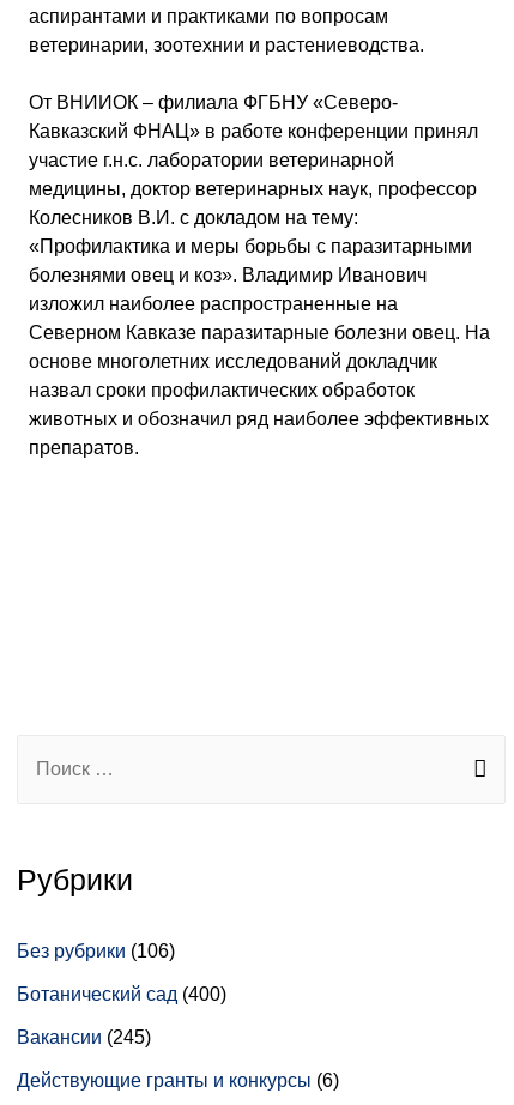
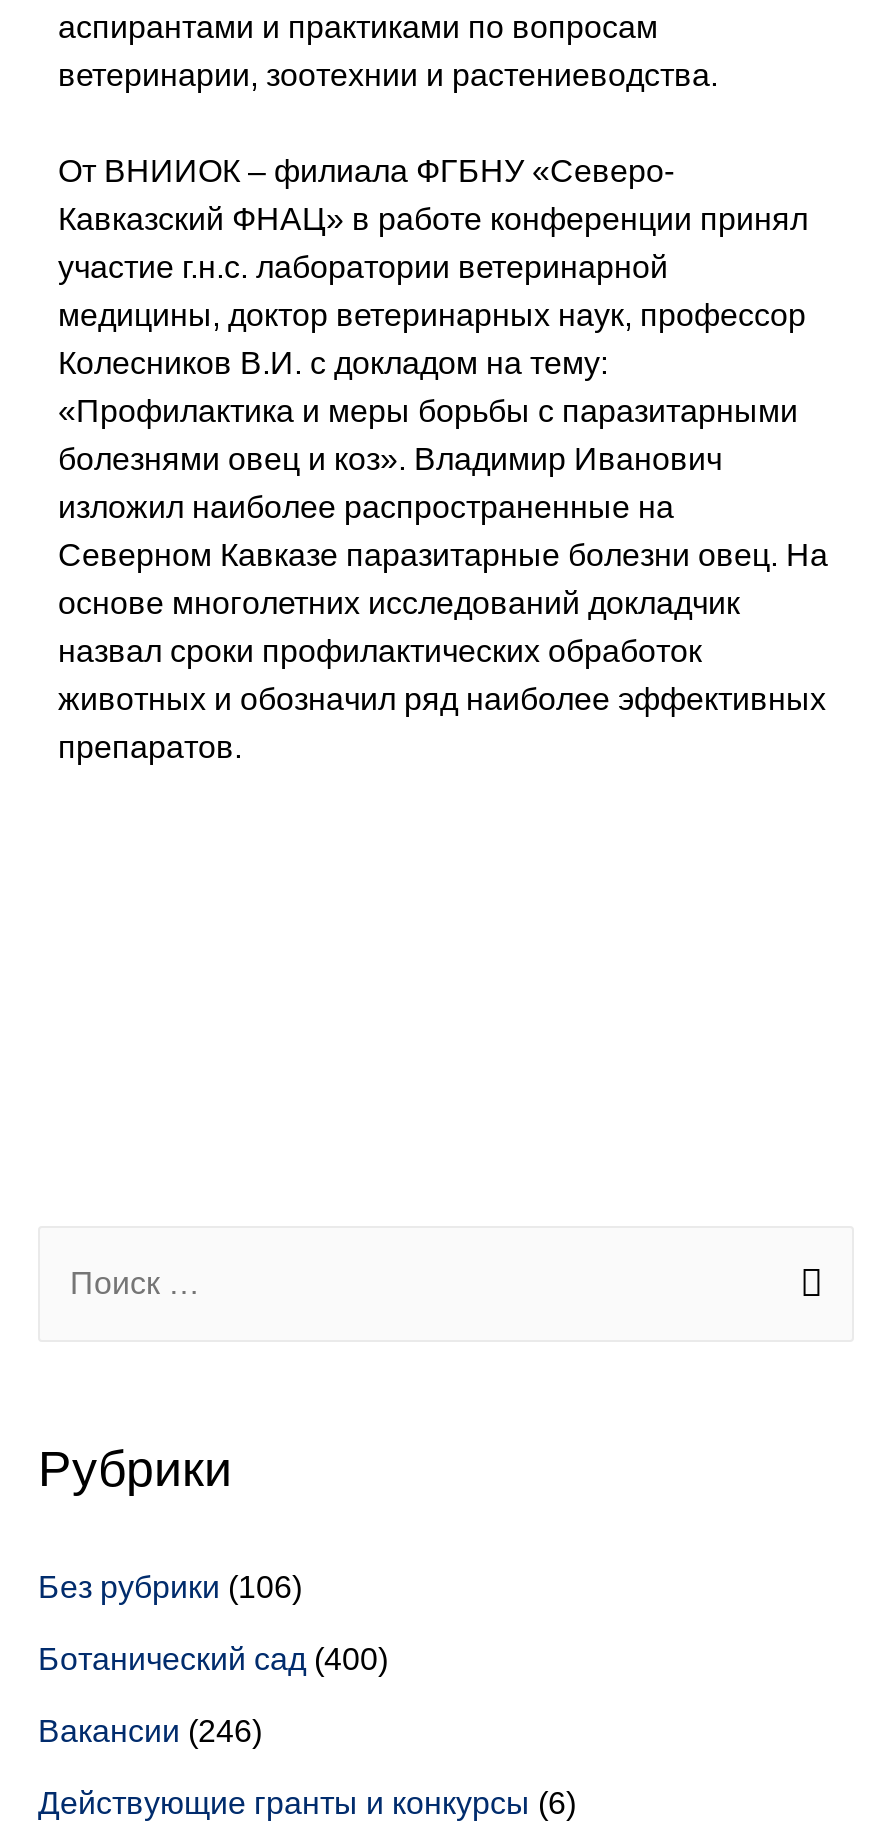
- Вакансии (245)
+ Вакансии (246)
